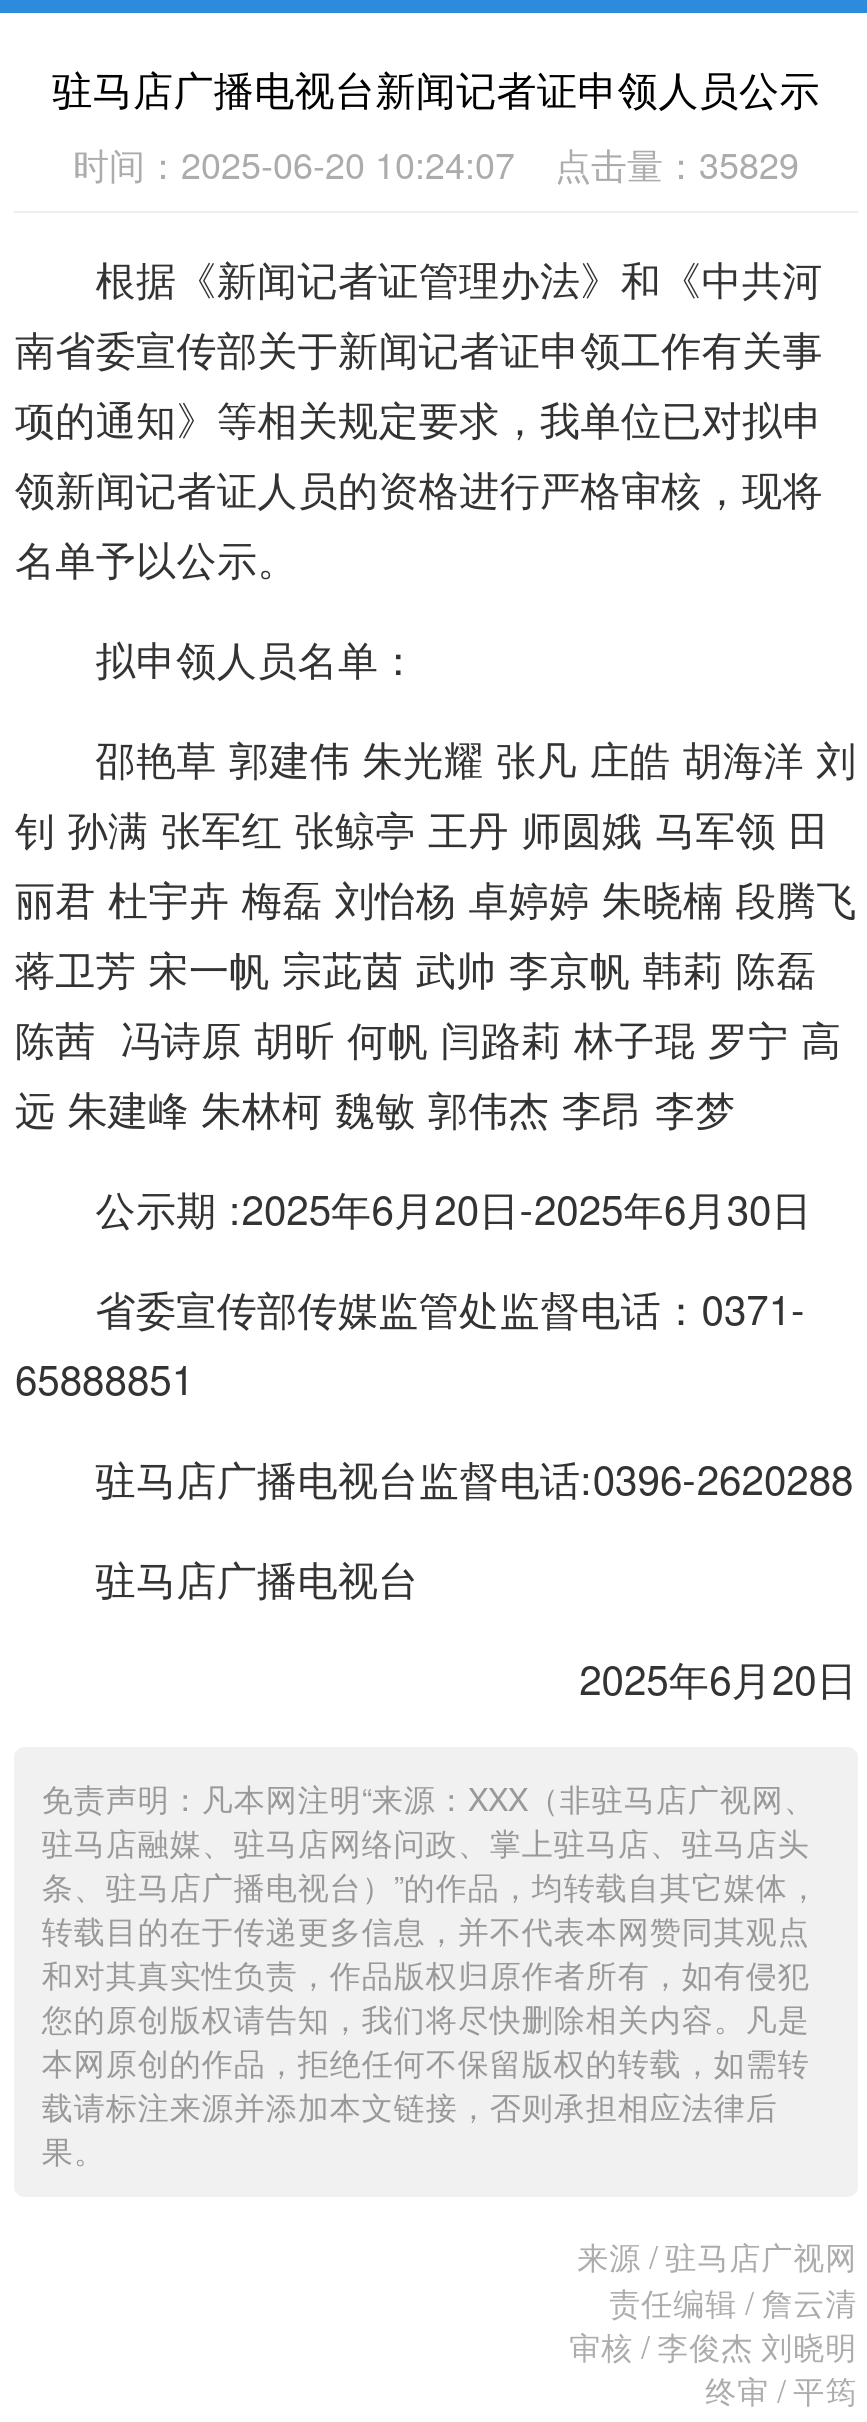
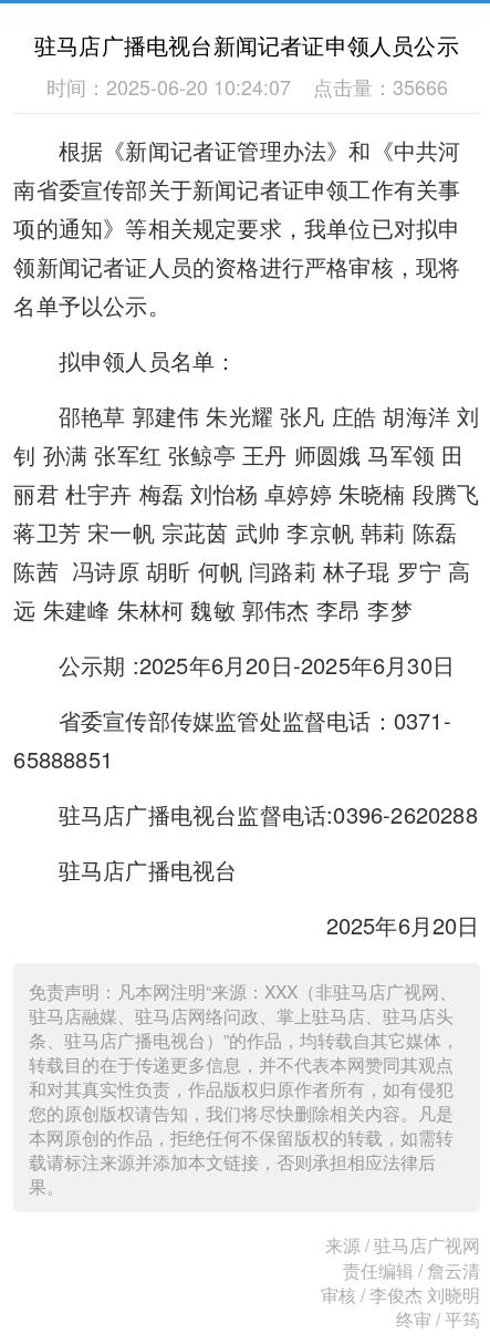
- 时间：2025-06-20 10:24:07 点击量：35829
+ 时间：2025-06-20 10:24:07 点击量：35666
